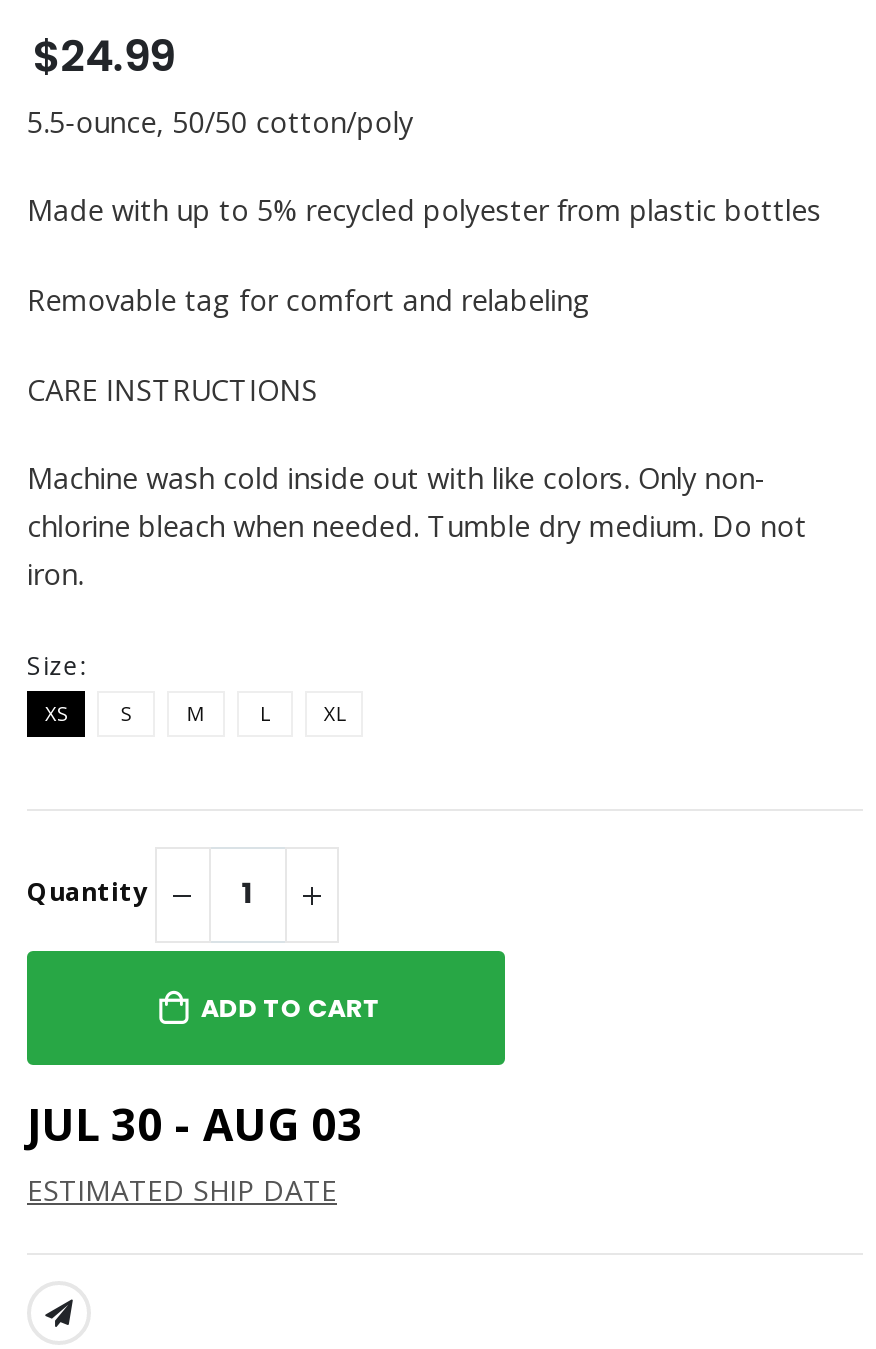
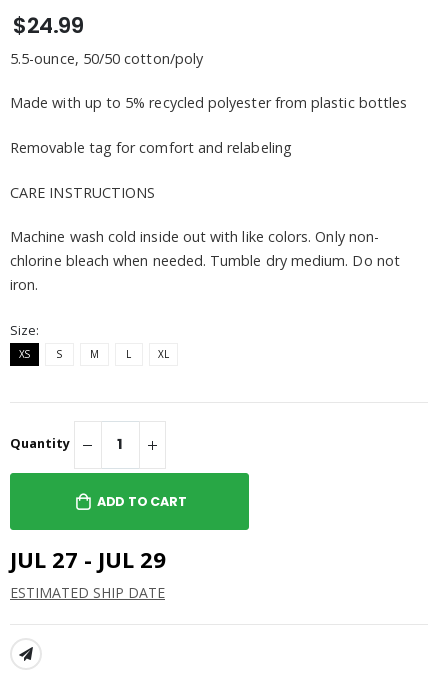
- JUL 30 - AUG 03
+ JUL 27 - JUL 29
